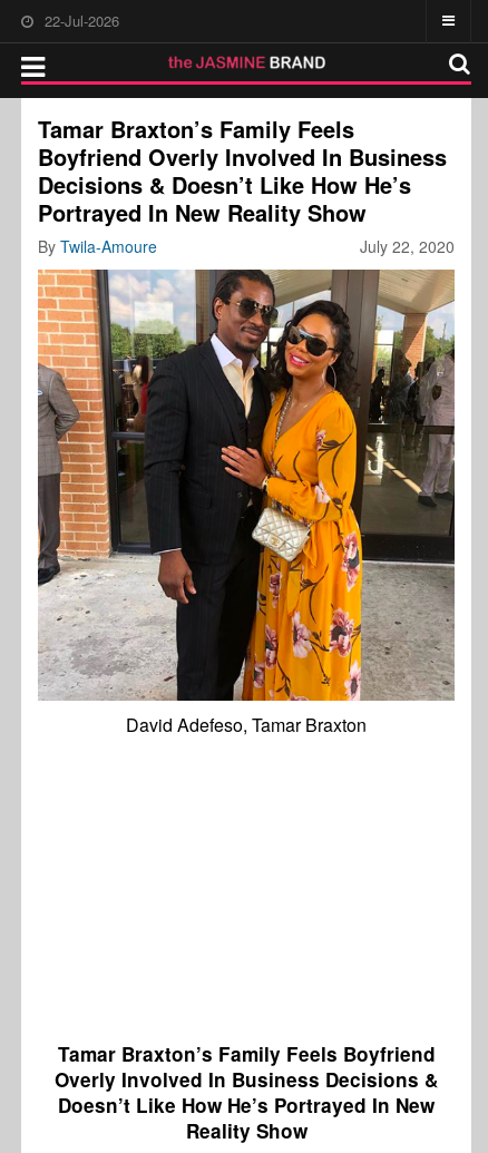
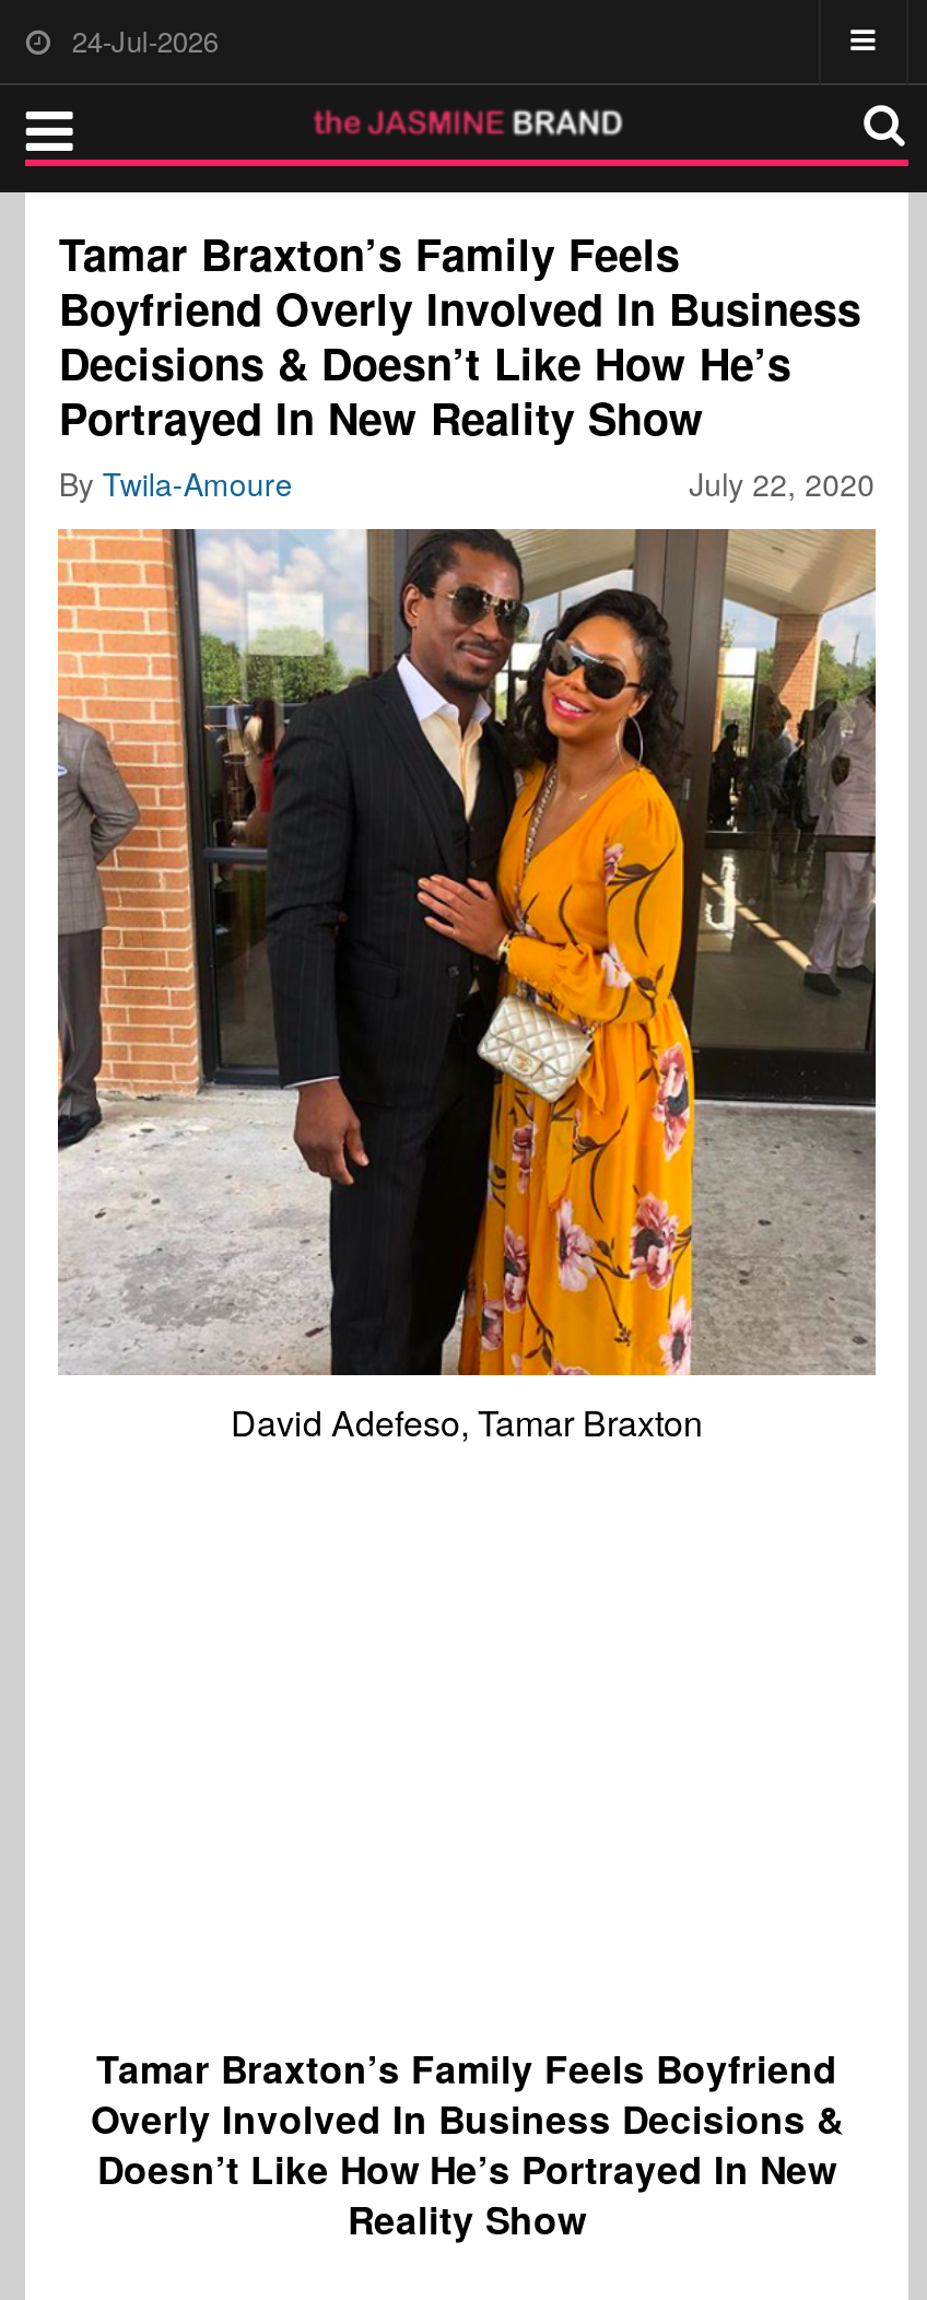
- 22-Jul-2026
+ 24-Jul-2026
